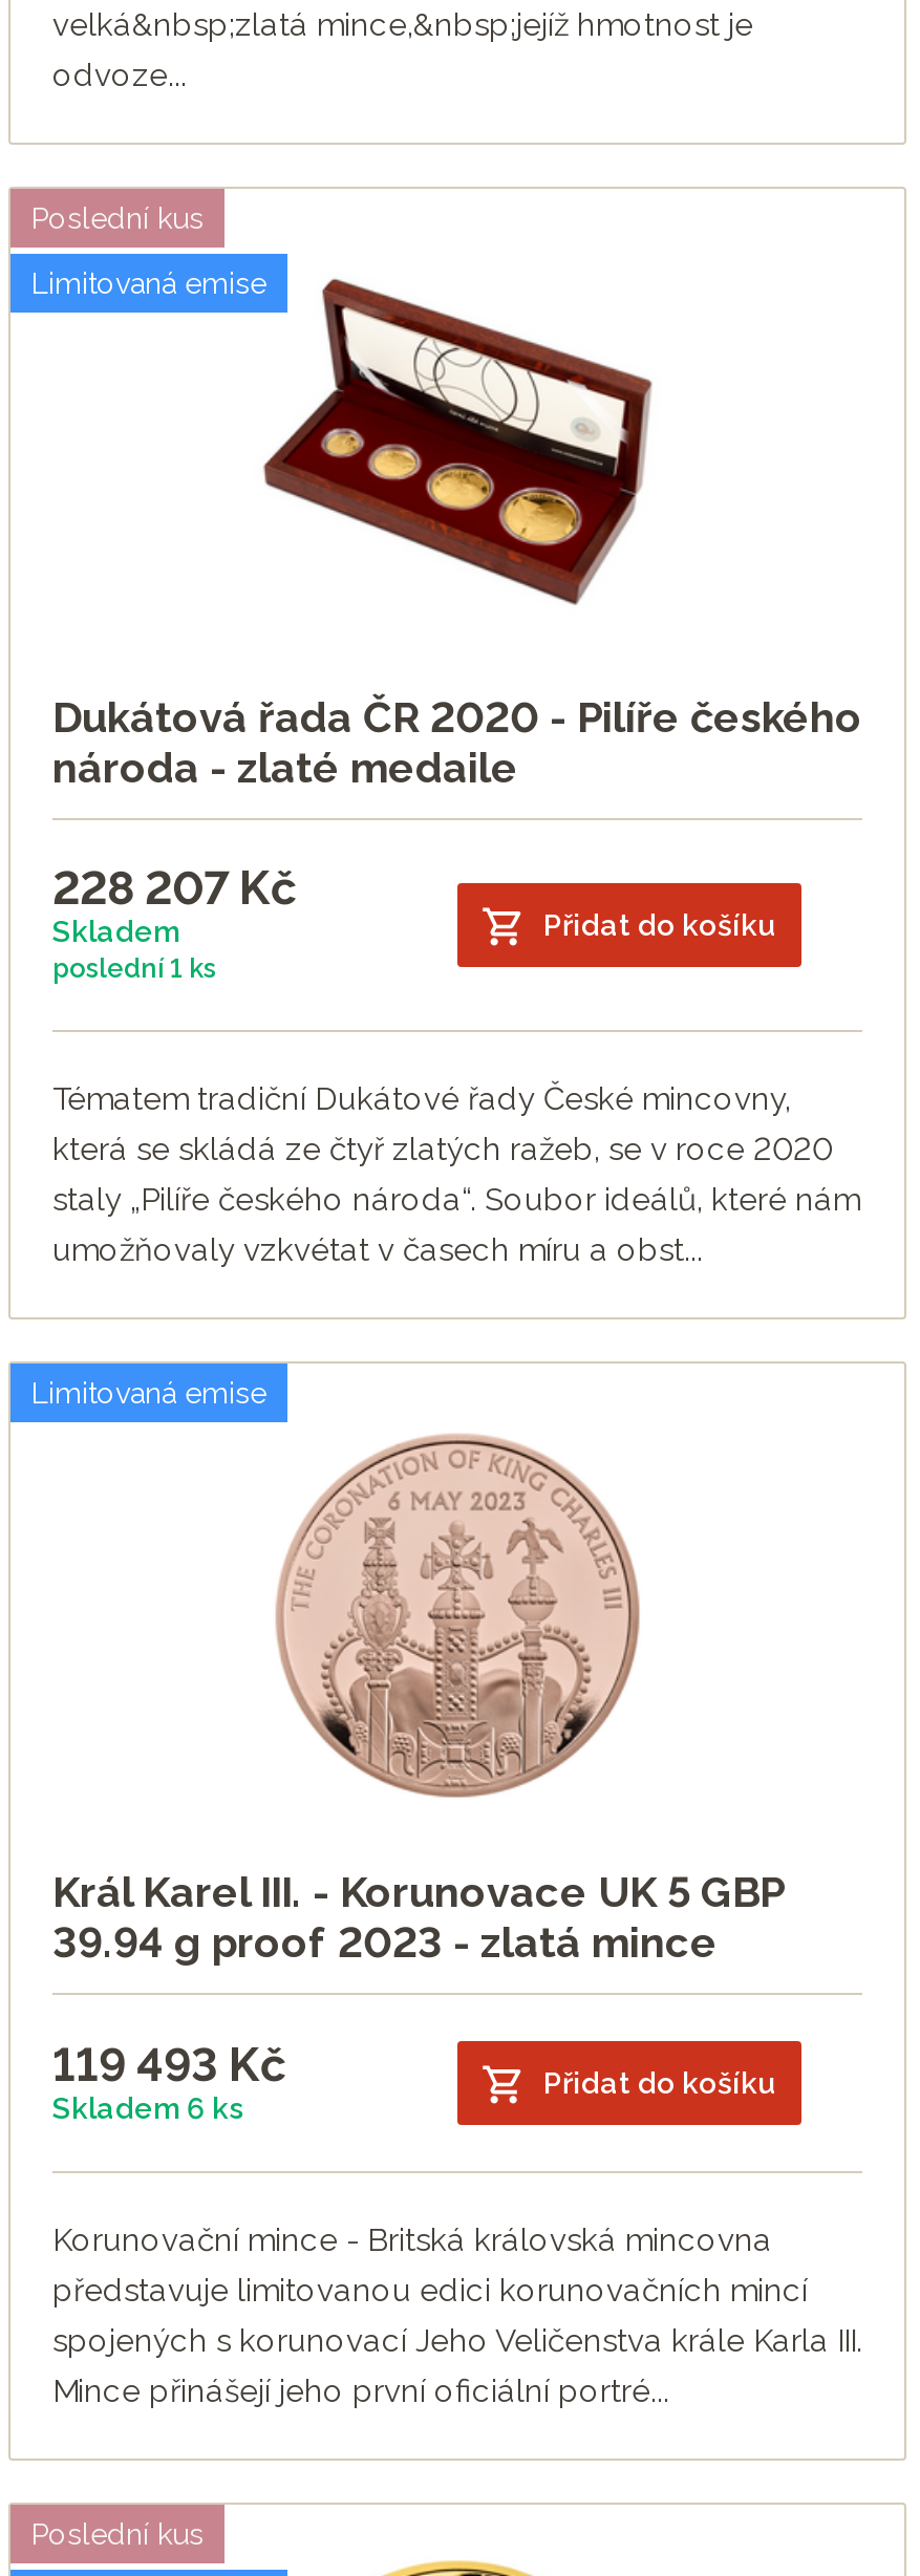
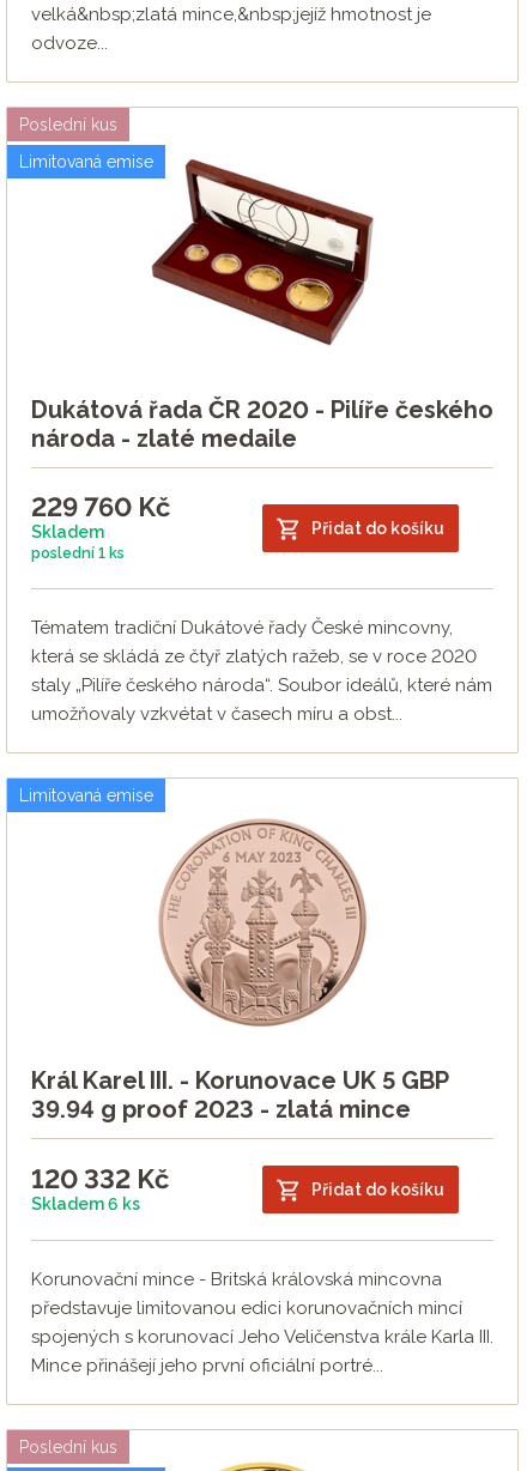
- 228 207 Kč
+ 229 760 Kč

- 119 493 Kč
+ 120 332 Kč
